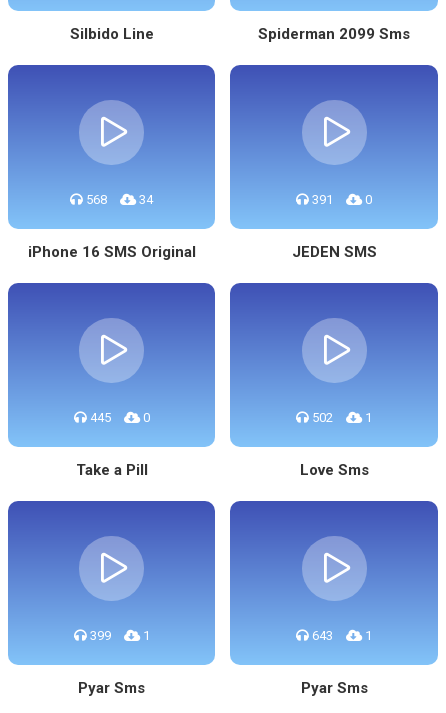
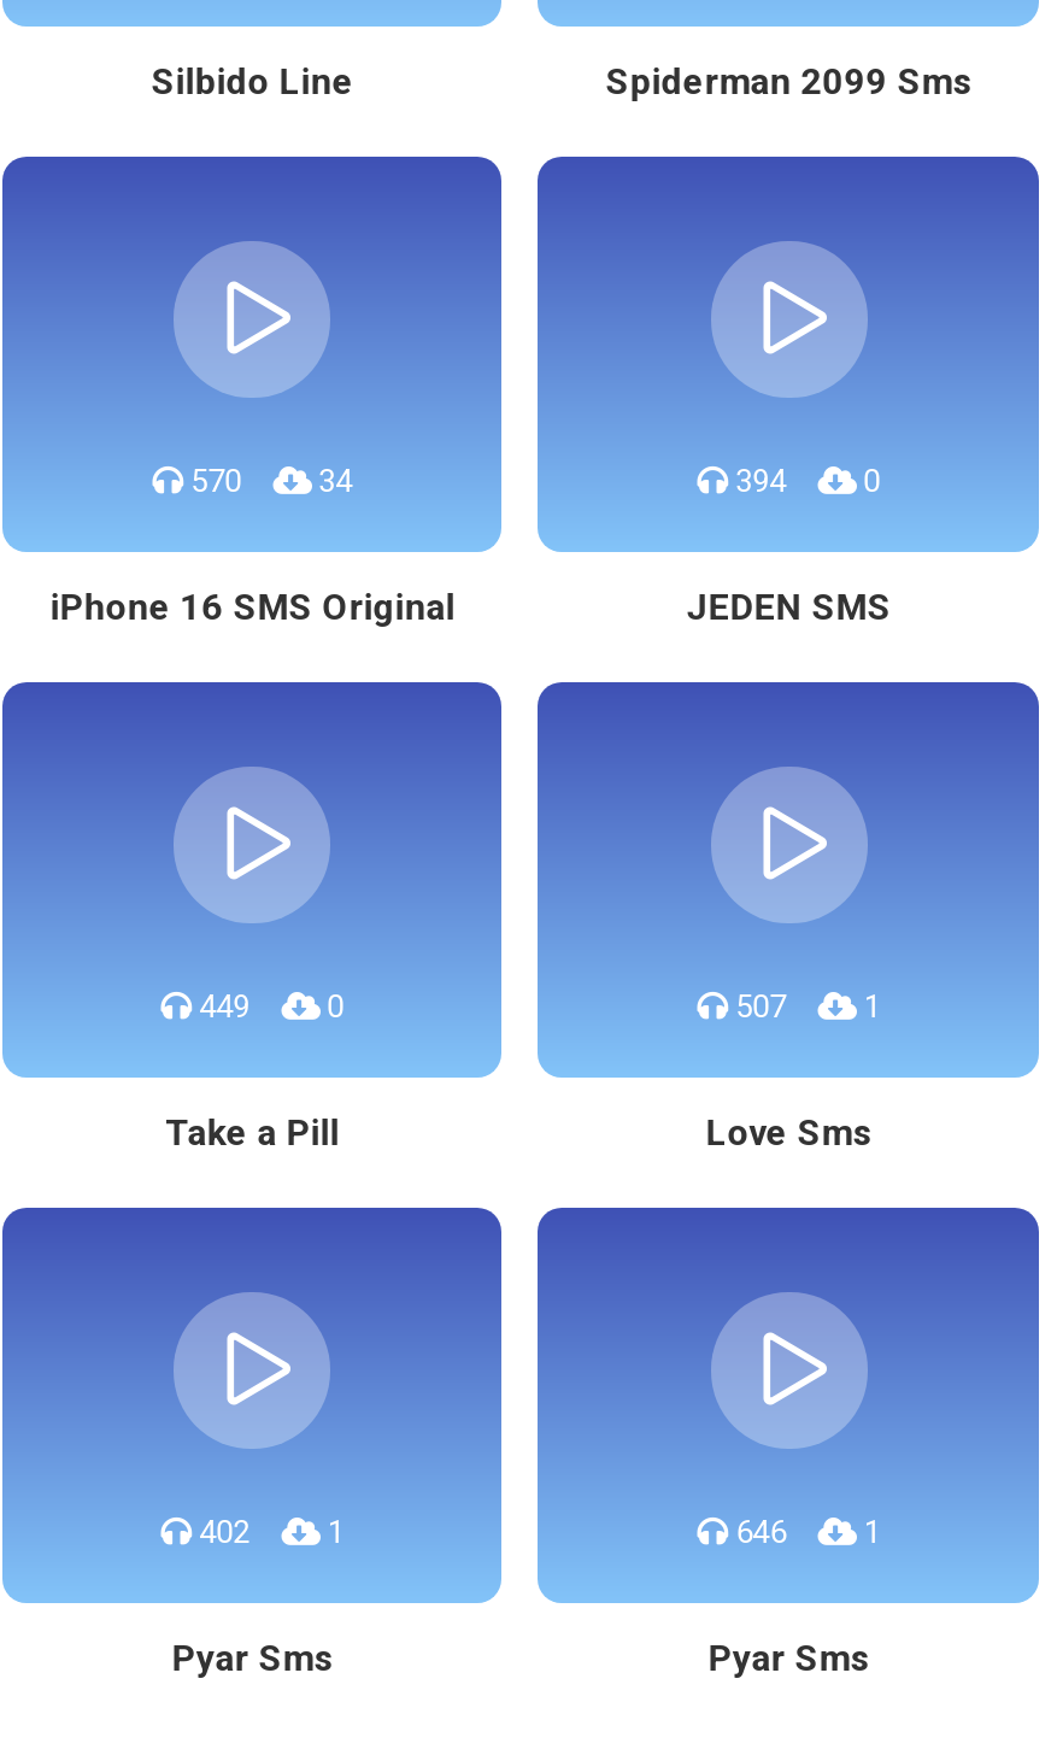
- 568 34
+ 570 34

- 391 0
+ 394 0

- 445 0
+ 449 0

- 502 1
+ 507 1

- 399 1
+ 402 1

- 643 1
+ 646 1
